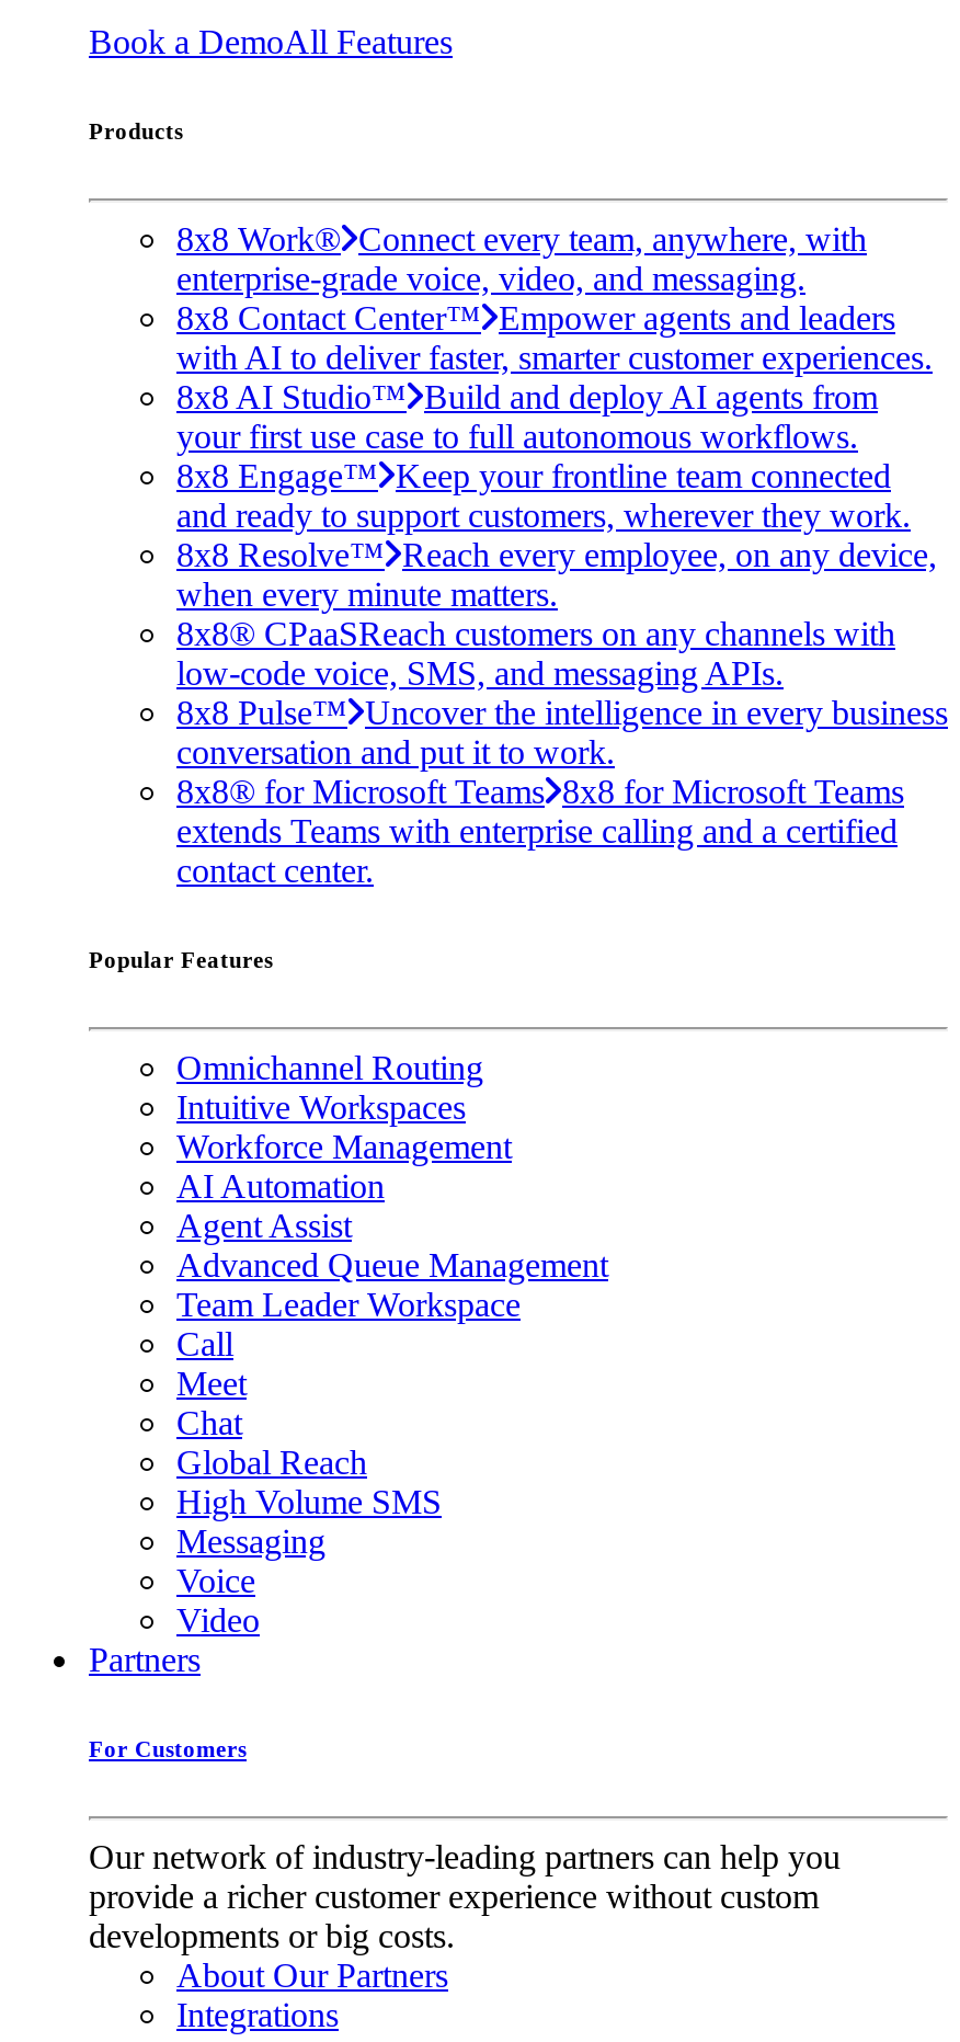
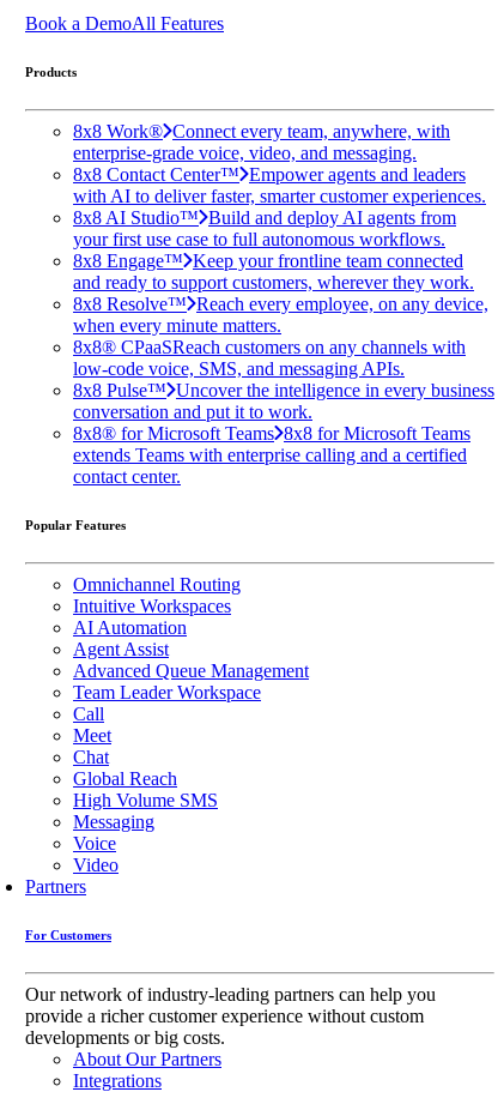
- Workforce Management
